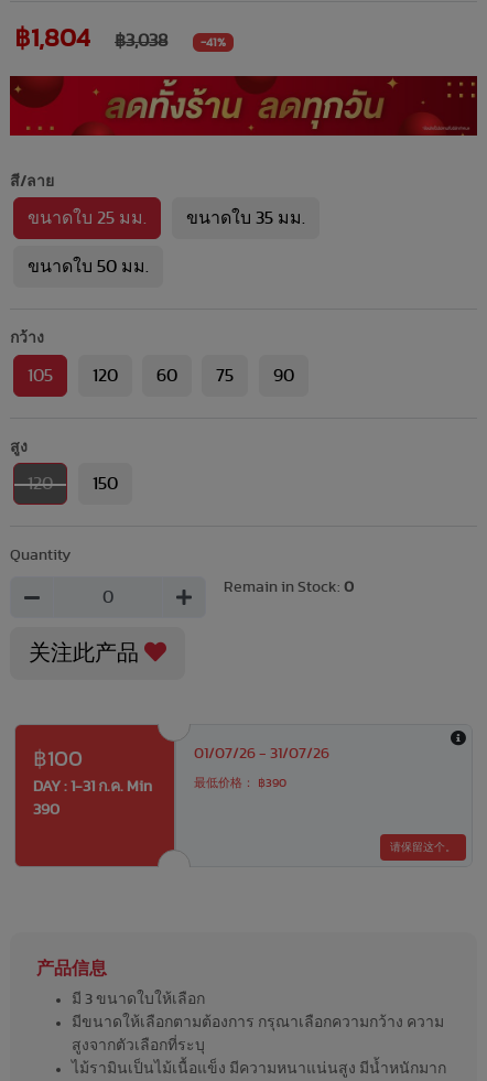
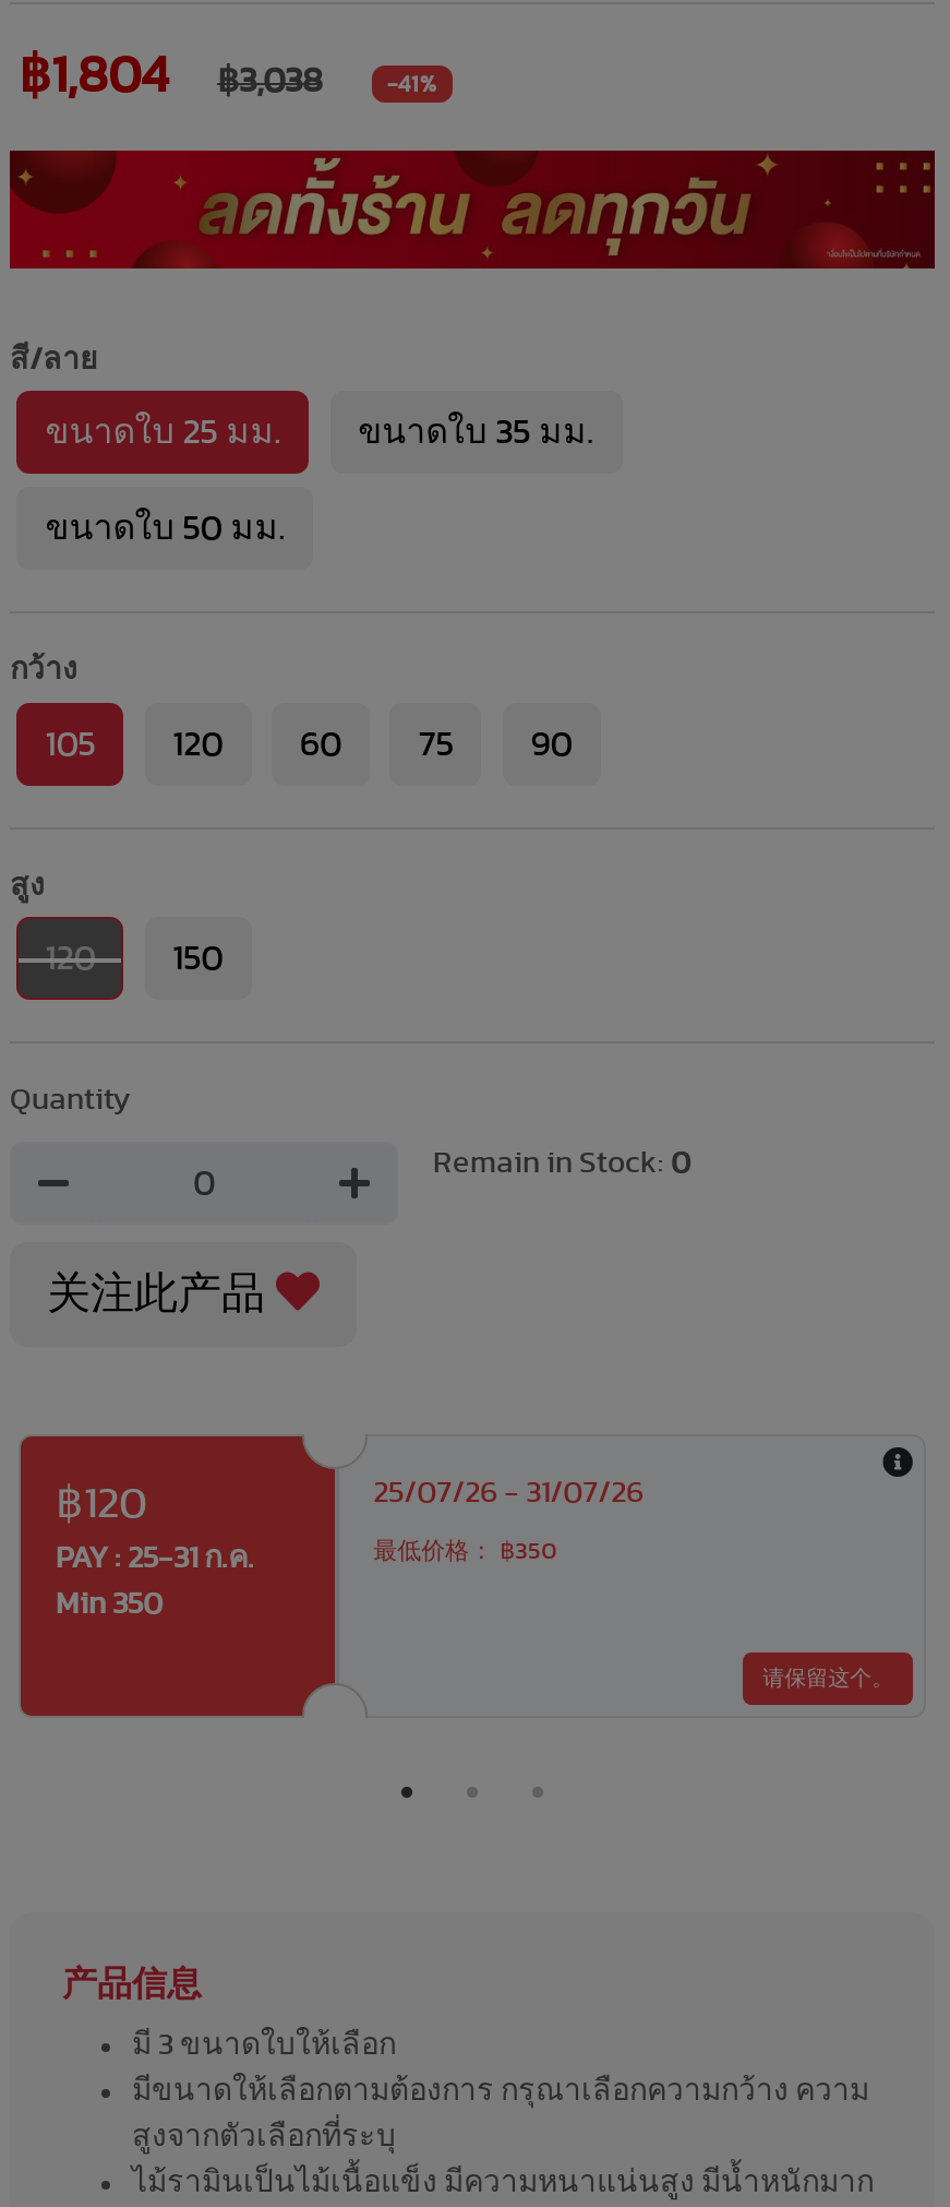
- ฿100
- DAY : 1-31 ก.ค. Min
+ ฿120
+ PAY : 25-31 ก.ค.

- 01/07/26 - 31/07/26
+ 25/07/26 - 31/07/26

- 最低价格： ฿390
+ 最低价格： ฿350

- 390
+ Min 350
